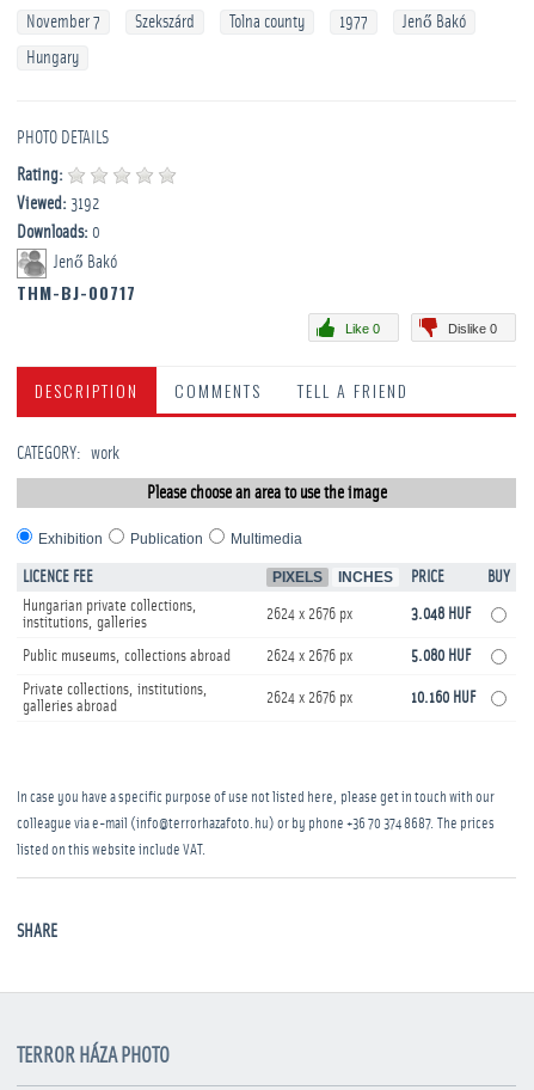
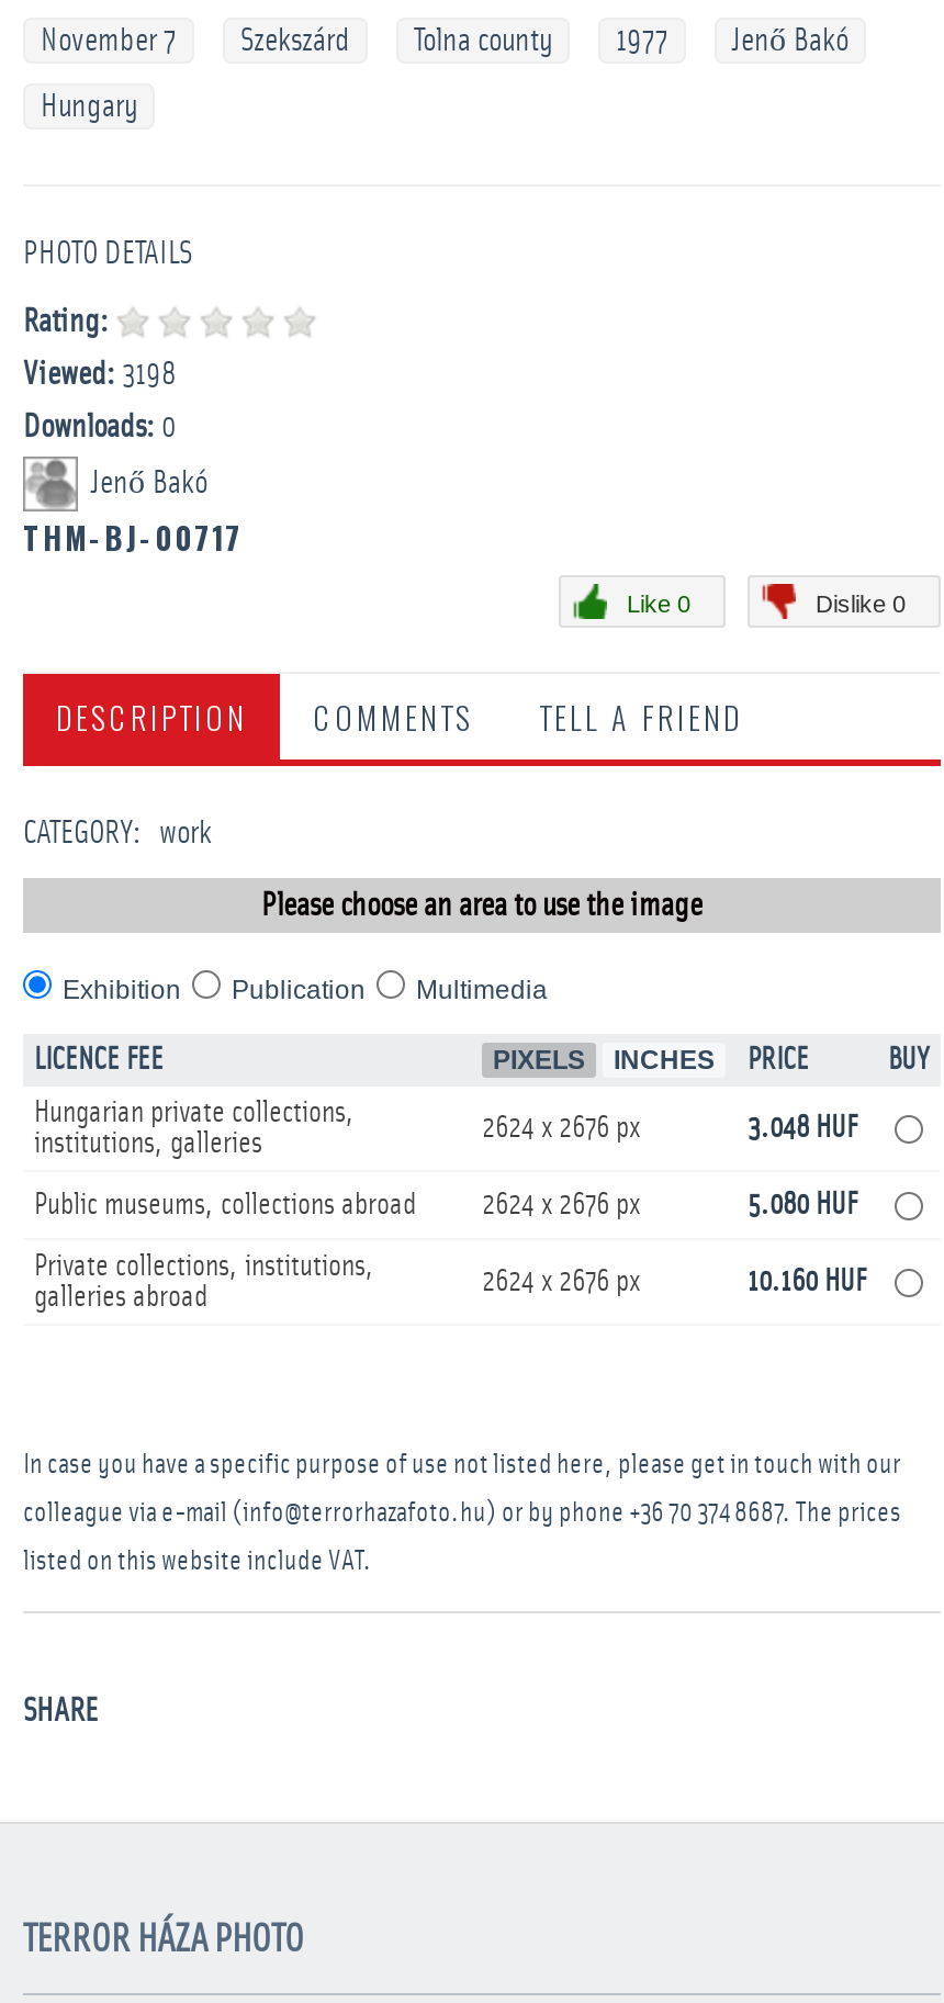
- Viewed: 3192
+ Viewed: 3198
